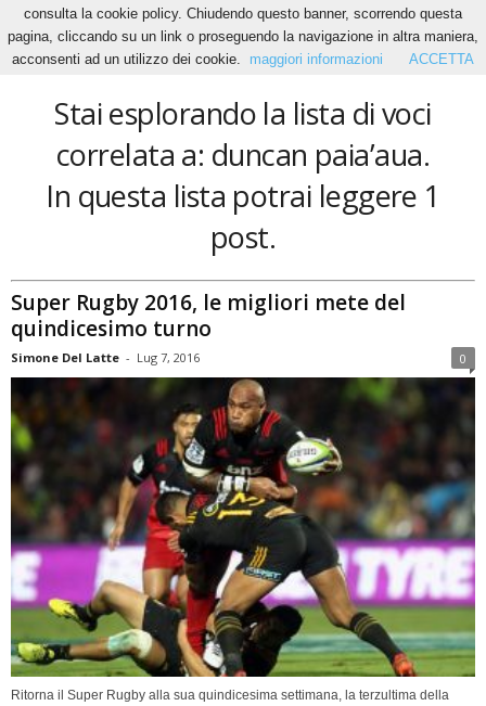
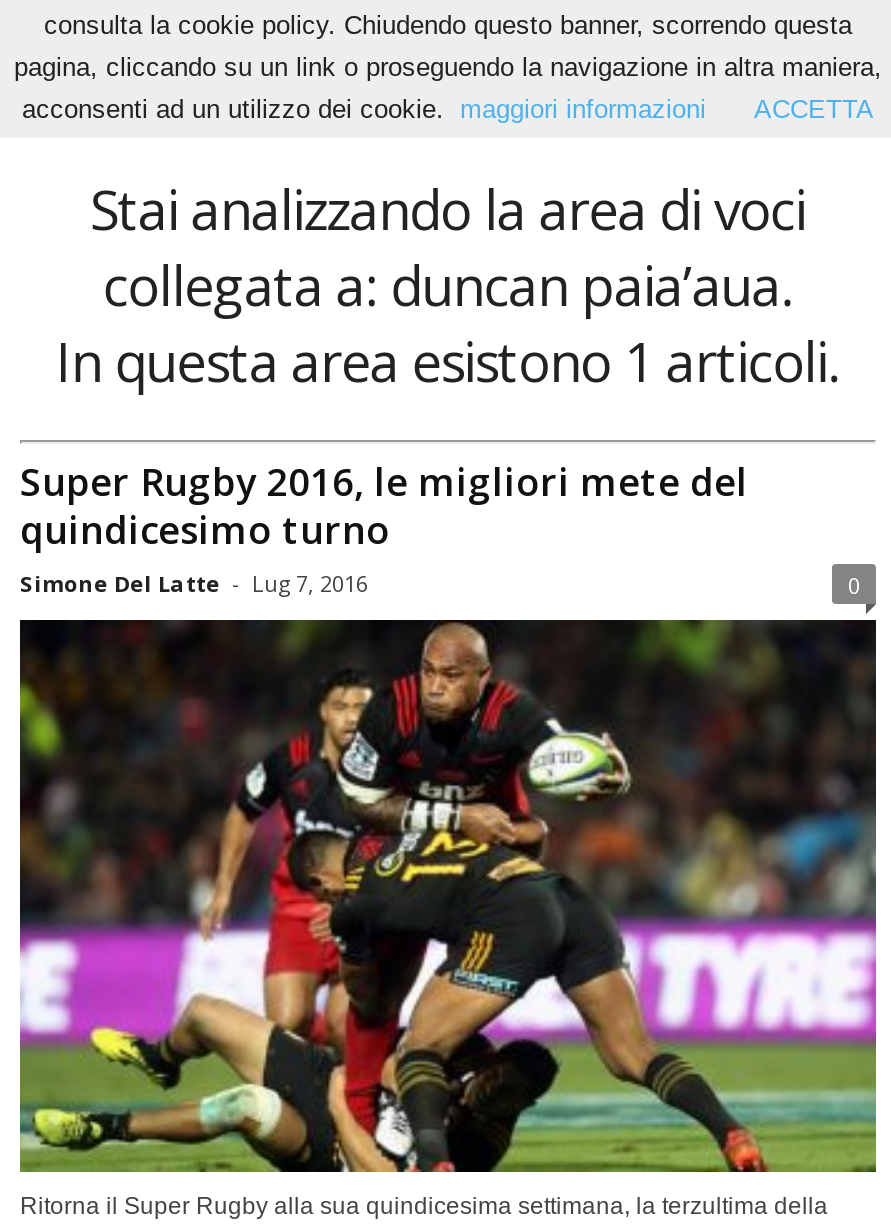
- Stai esplorando la lista di voci
- correlata a: duncan paia’aua.
- In questa lista potrai leggere 1
- post.
+ Stai analizzando la area di voci
+ collegata a: duncan paia’aua.
+ In questa area esistono 1 articoli.
